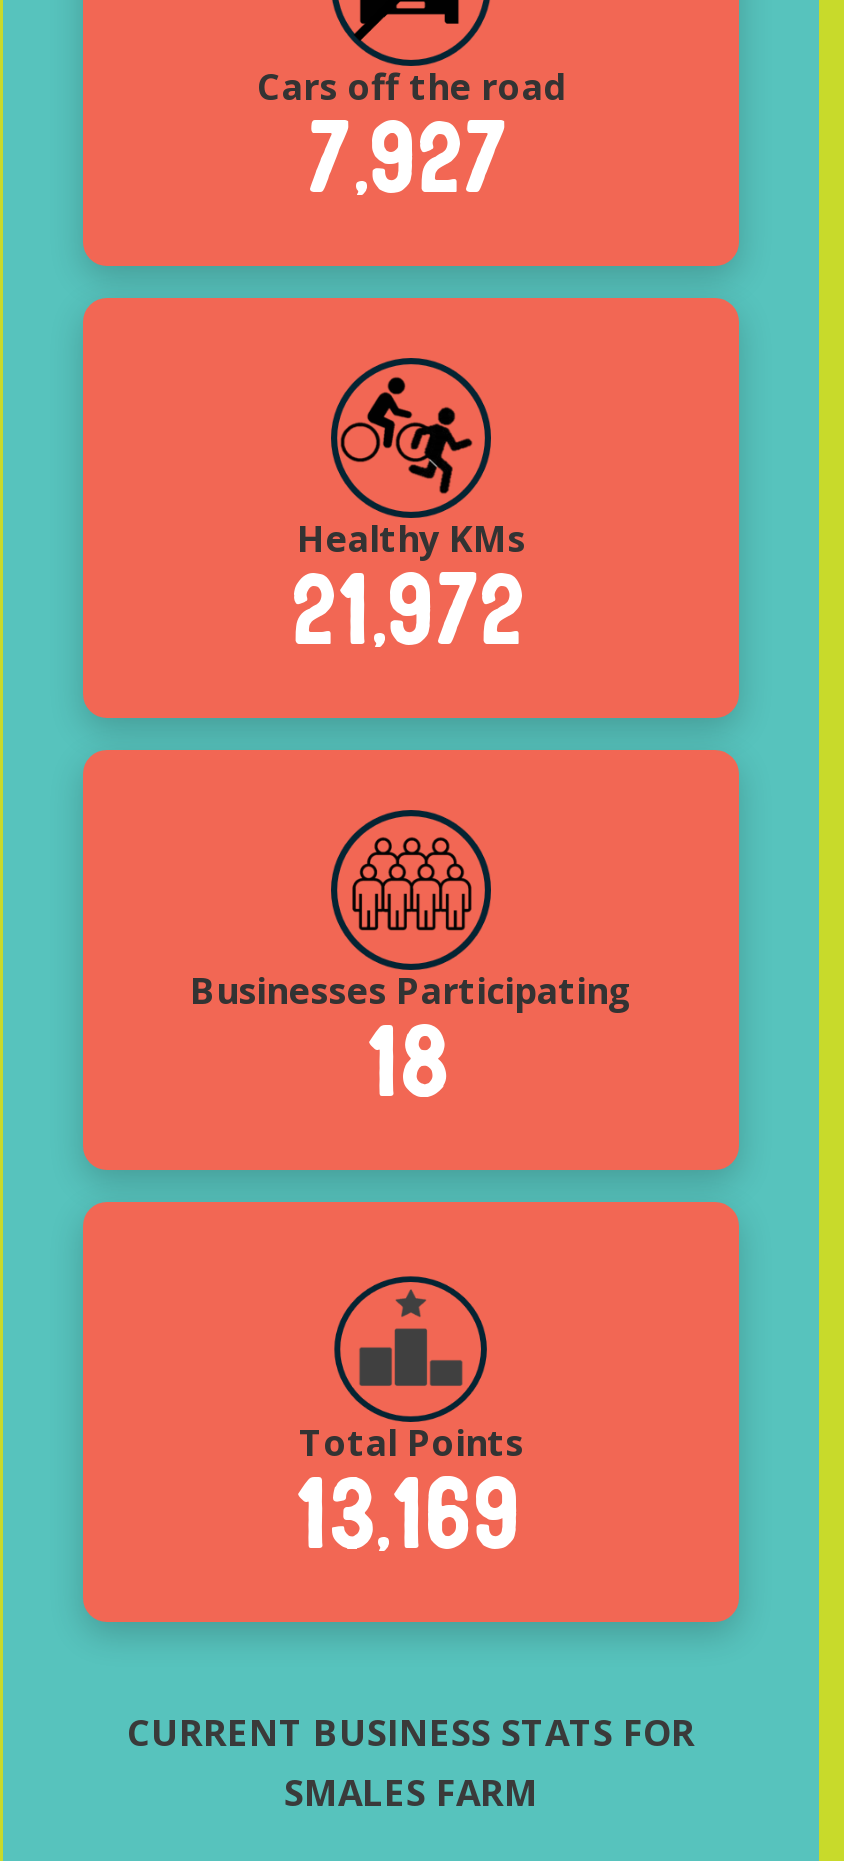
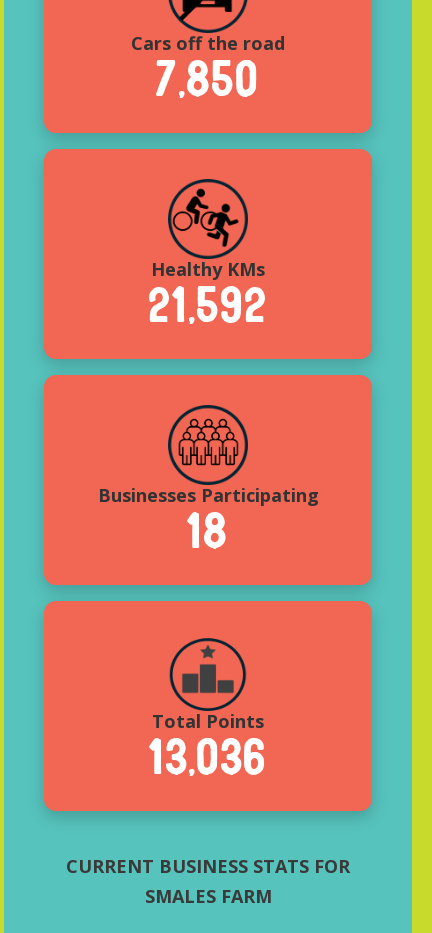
- 7,927
+ 7,850

- 21,972
+ 21,592

- 13,169
+ 13,036
